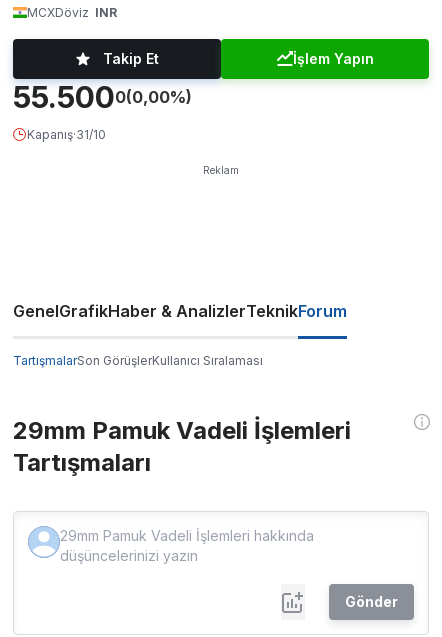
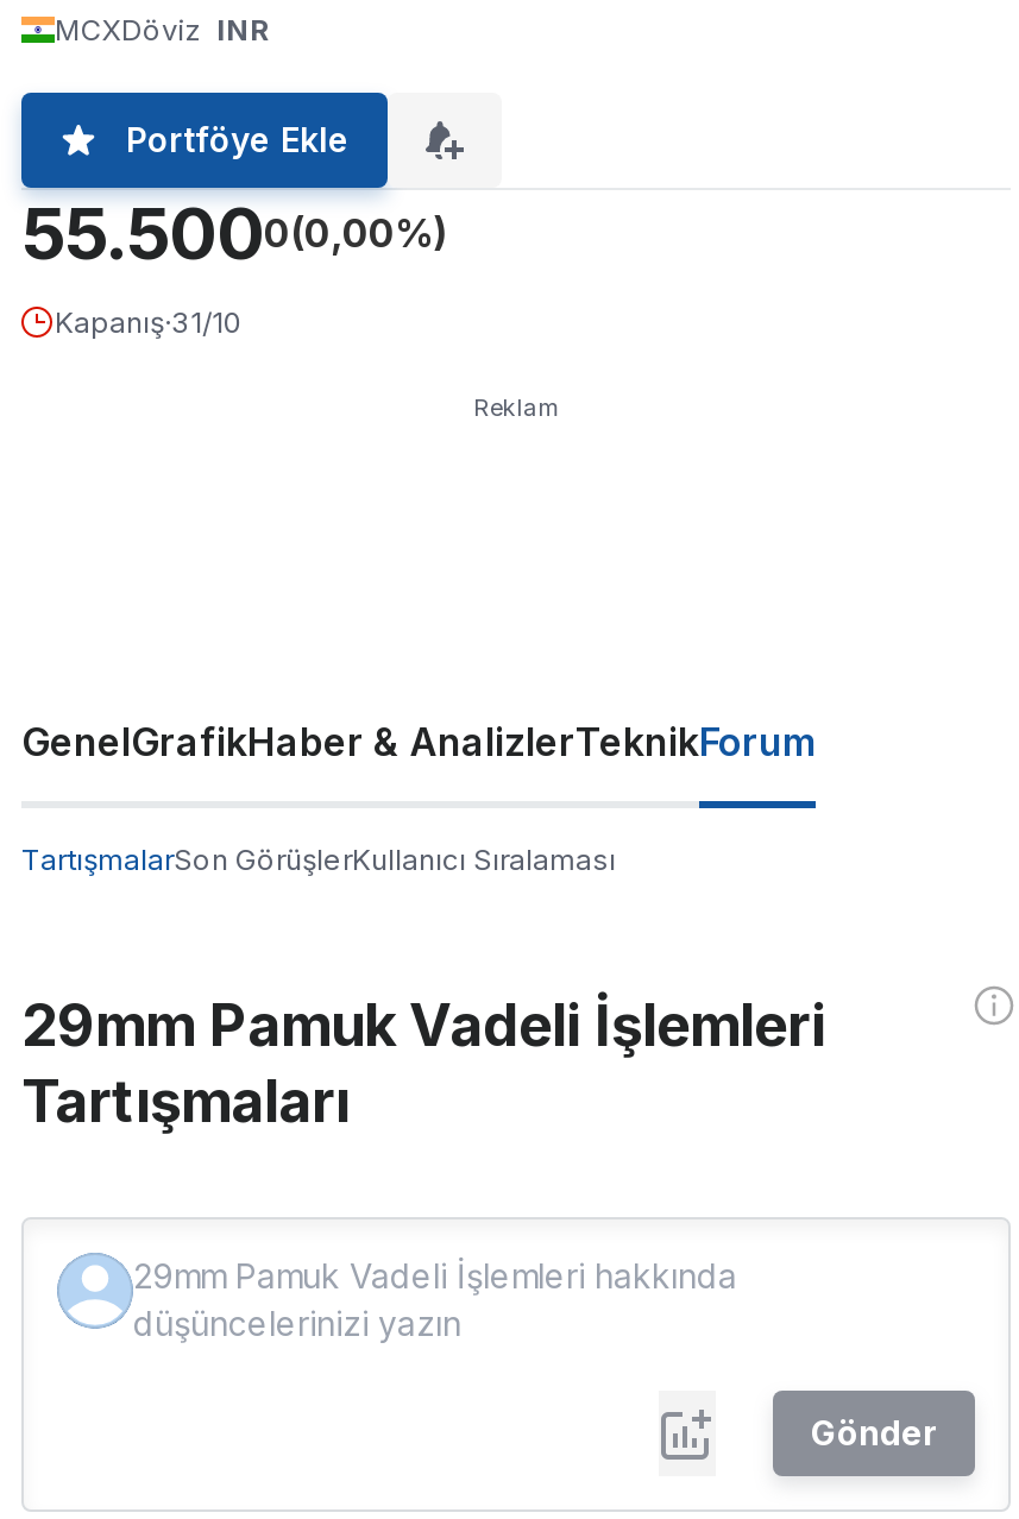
- Takip Et
- İşlem Yapın
+ Portföye Ekle
